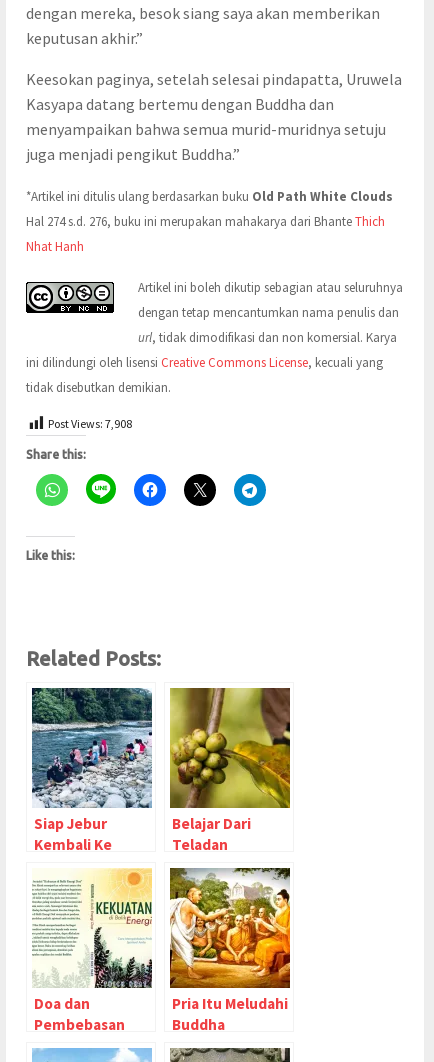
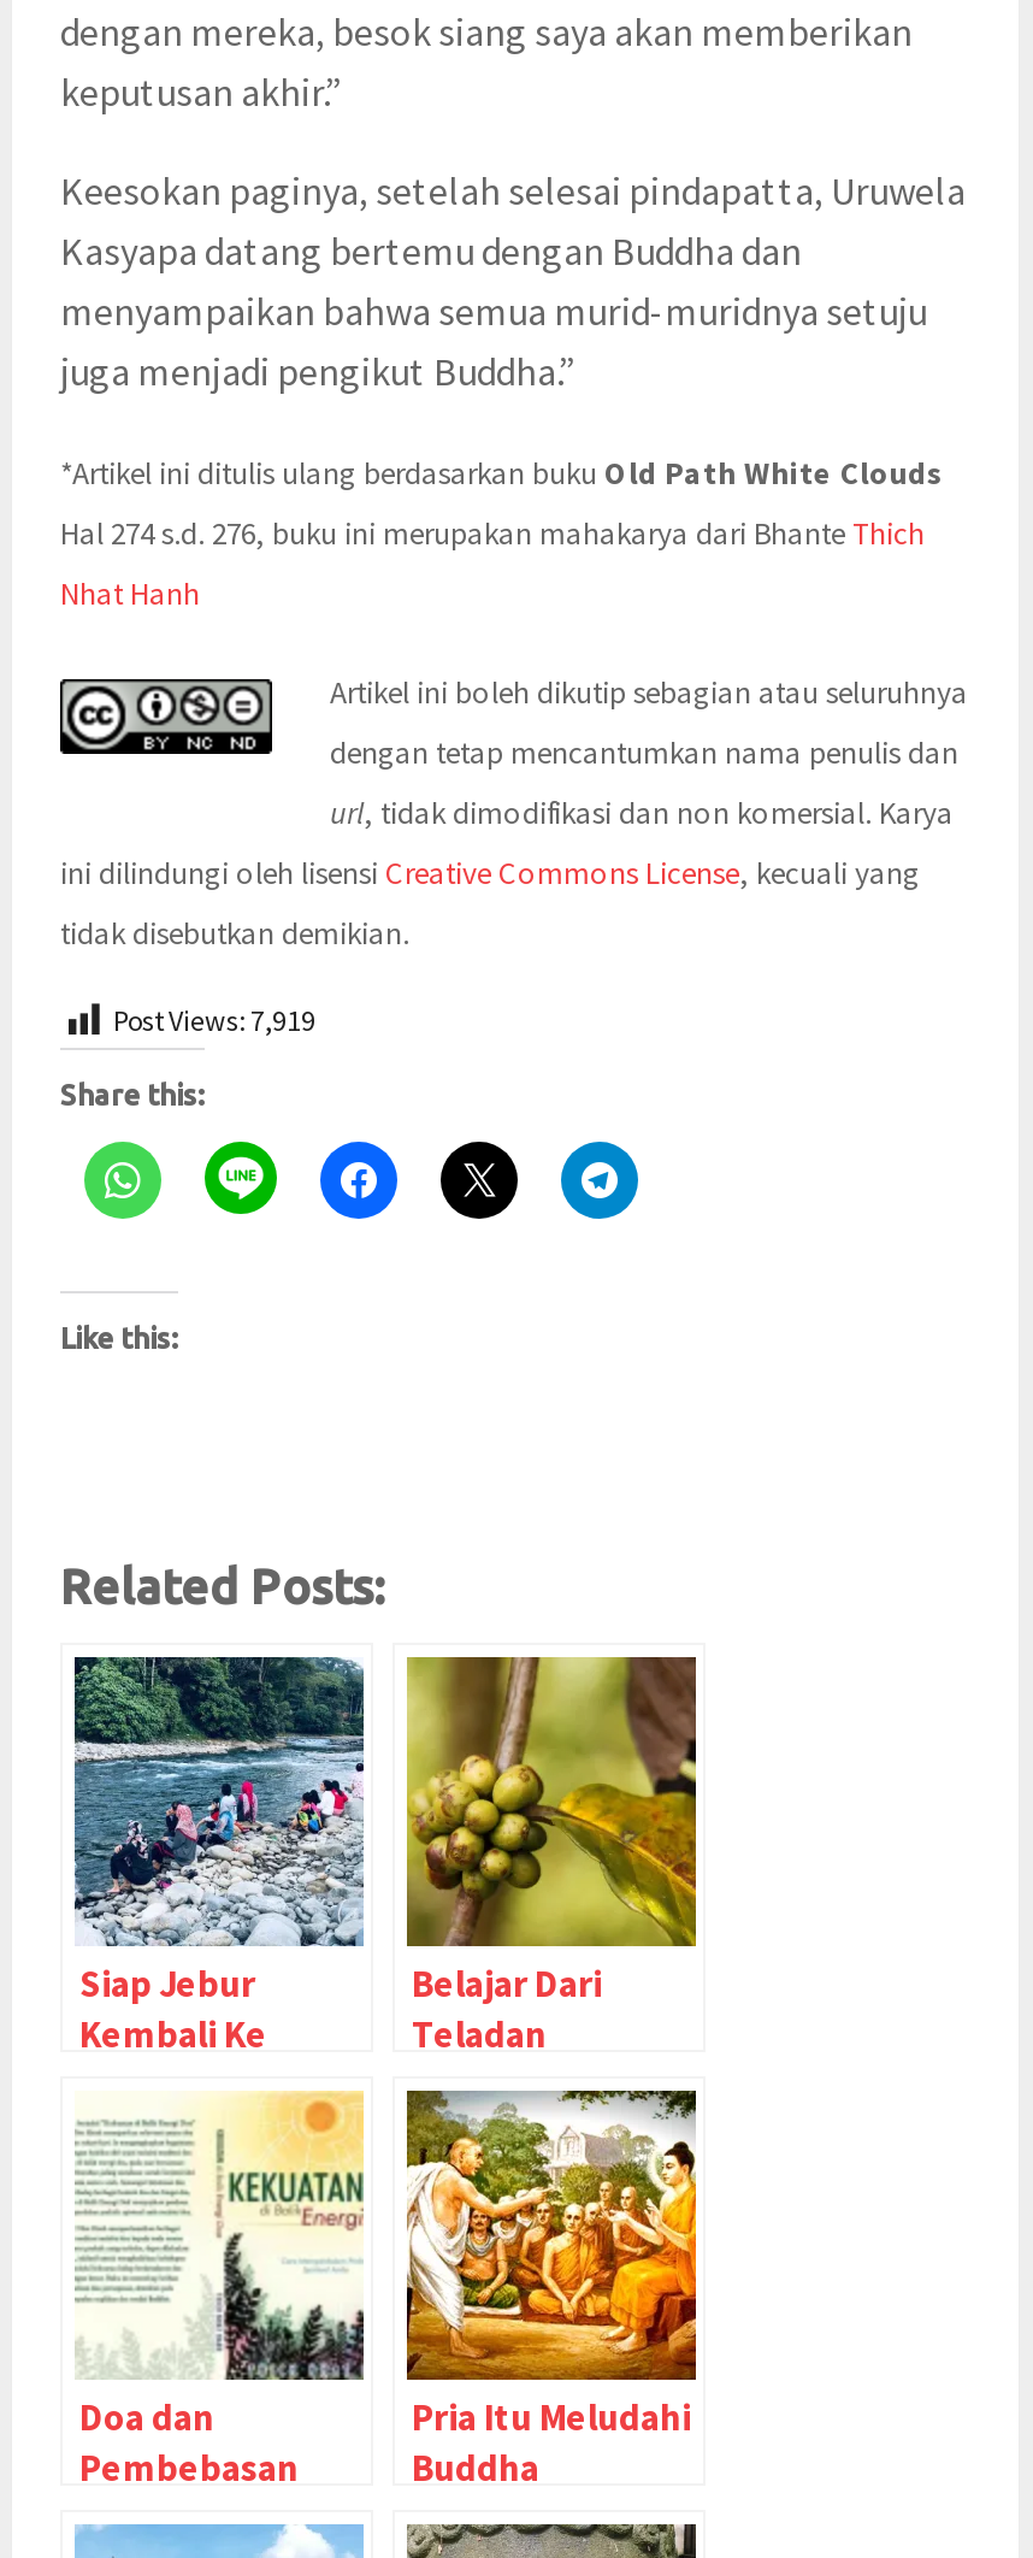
- Post Views: 7,908
+ Post Views: 7,919
